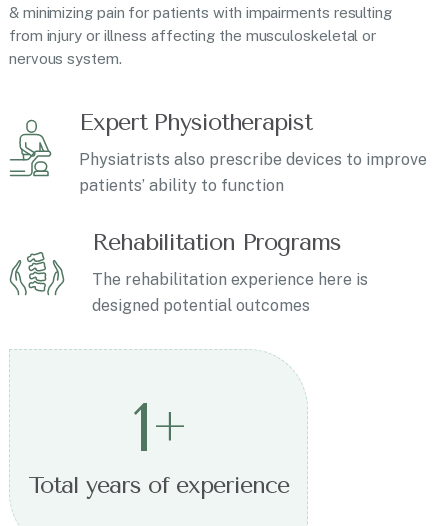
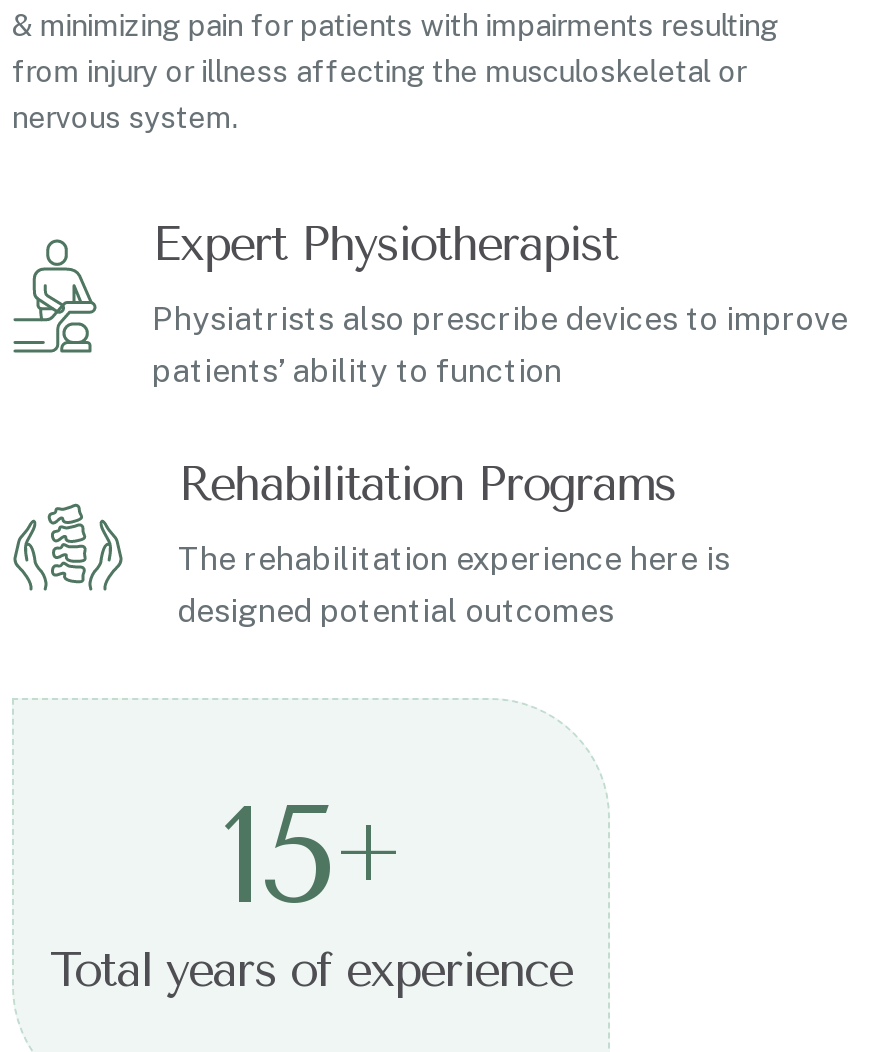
- 1+
+ 15+
